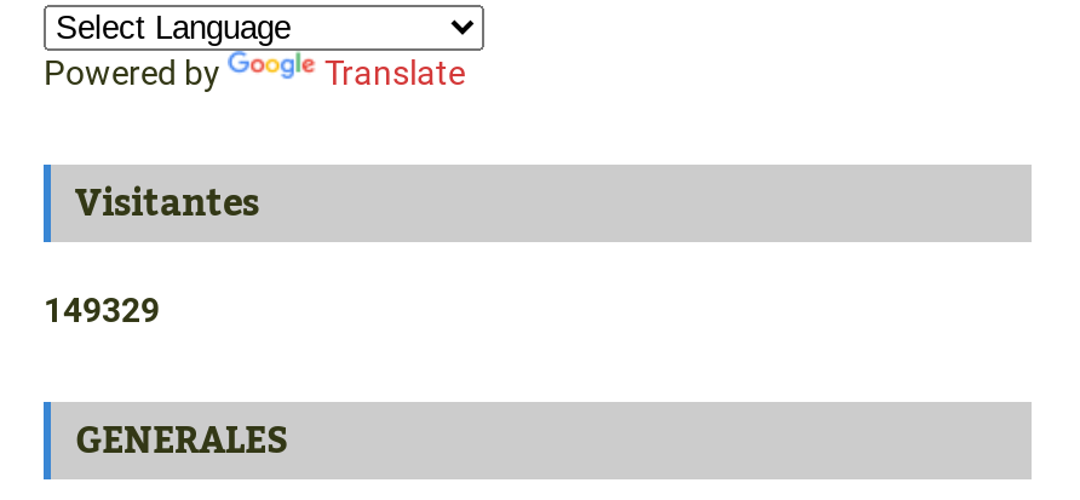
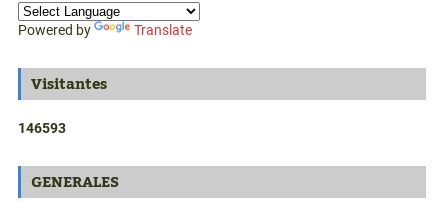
- 1 49329
+ 1 46593
